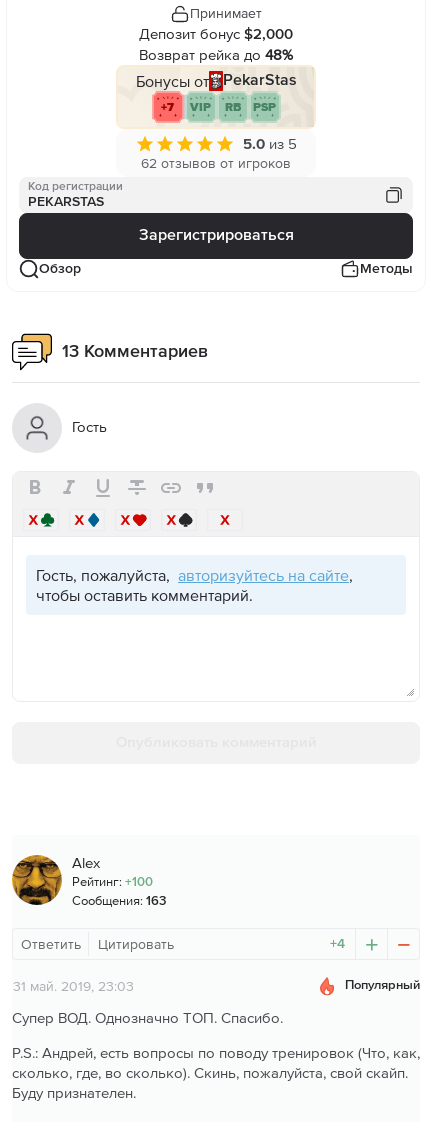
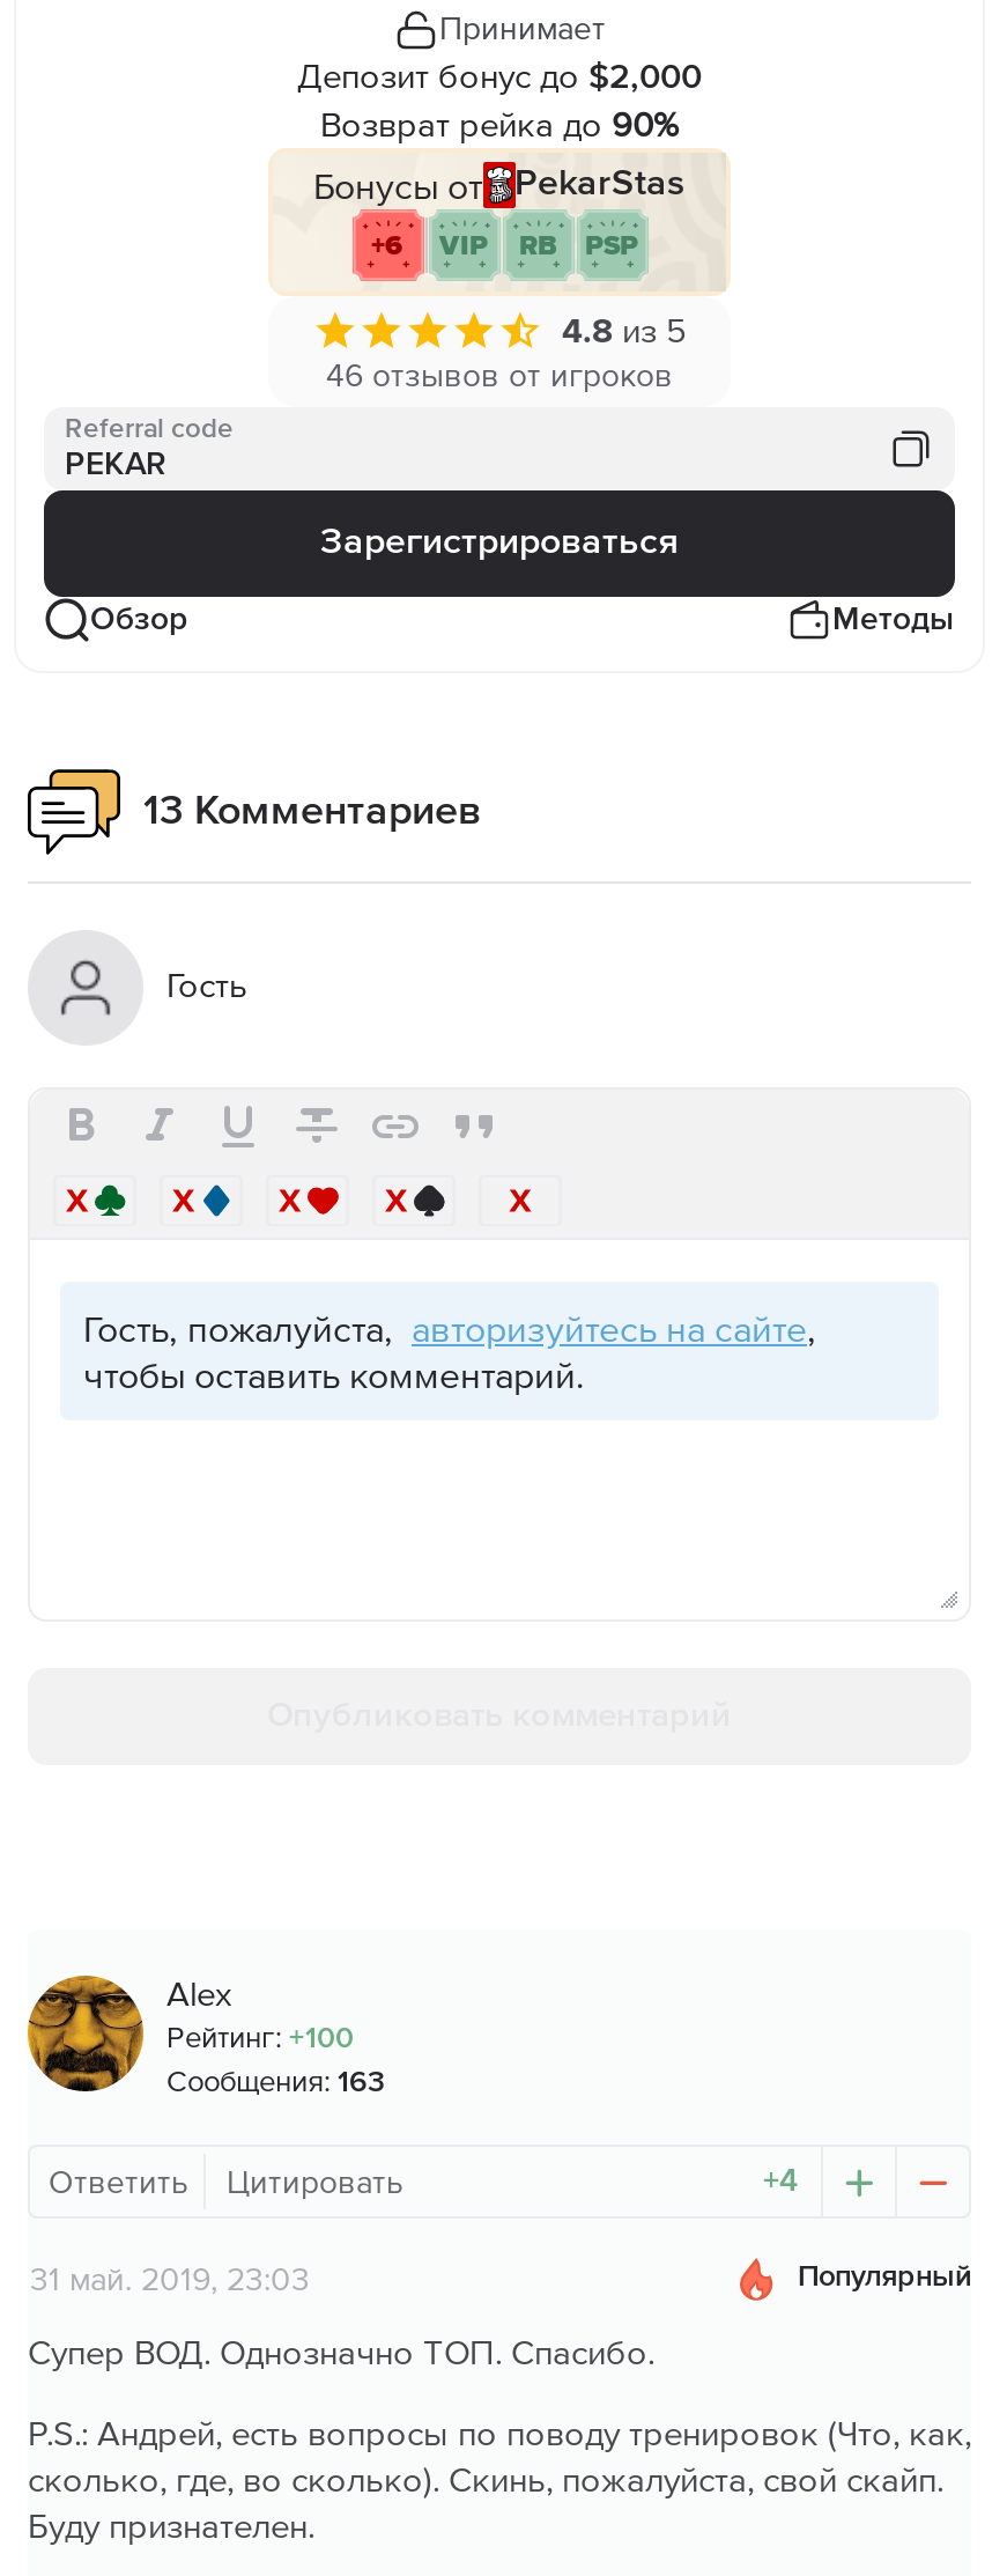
- Депозит бонус $2,000
- Возврат рейка до 48%
+ Депозит бонус до $2,000
+ Возврат рейка до 90%

- +7
+ +6

- 5.0 из 5
- 62 отзывов от игроков
+ 4.8 из 5
+ 46 отзывов от игроков

- Код регистрации
- PEKARSTAS
+ Referral code
+ PEKAR
